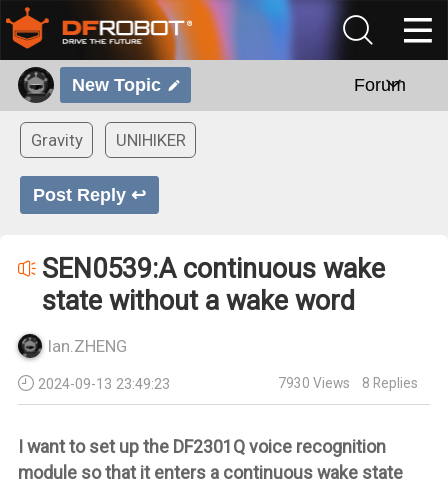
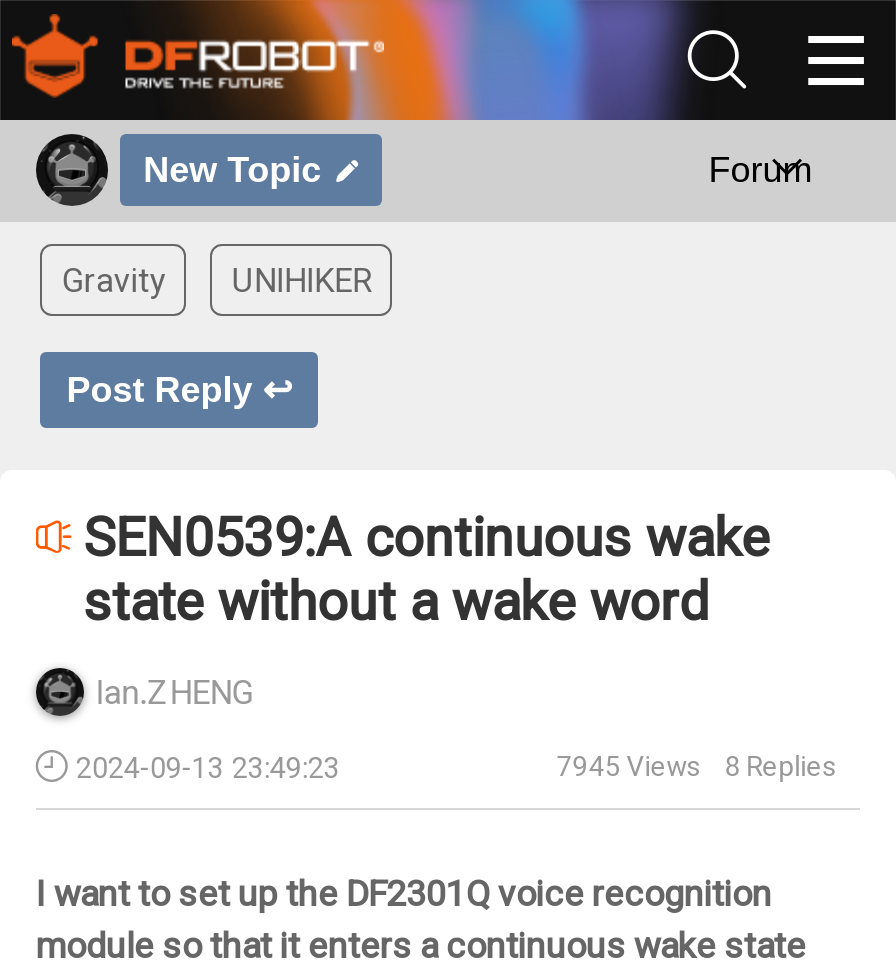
- 7930 Views 8 Replies
+ 7945 Views 8 Replies
